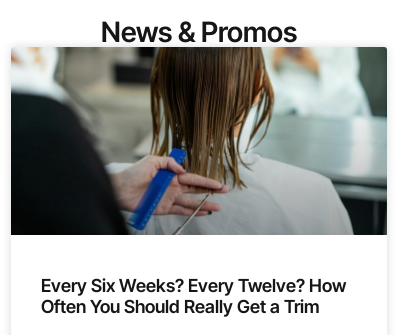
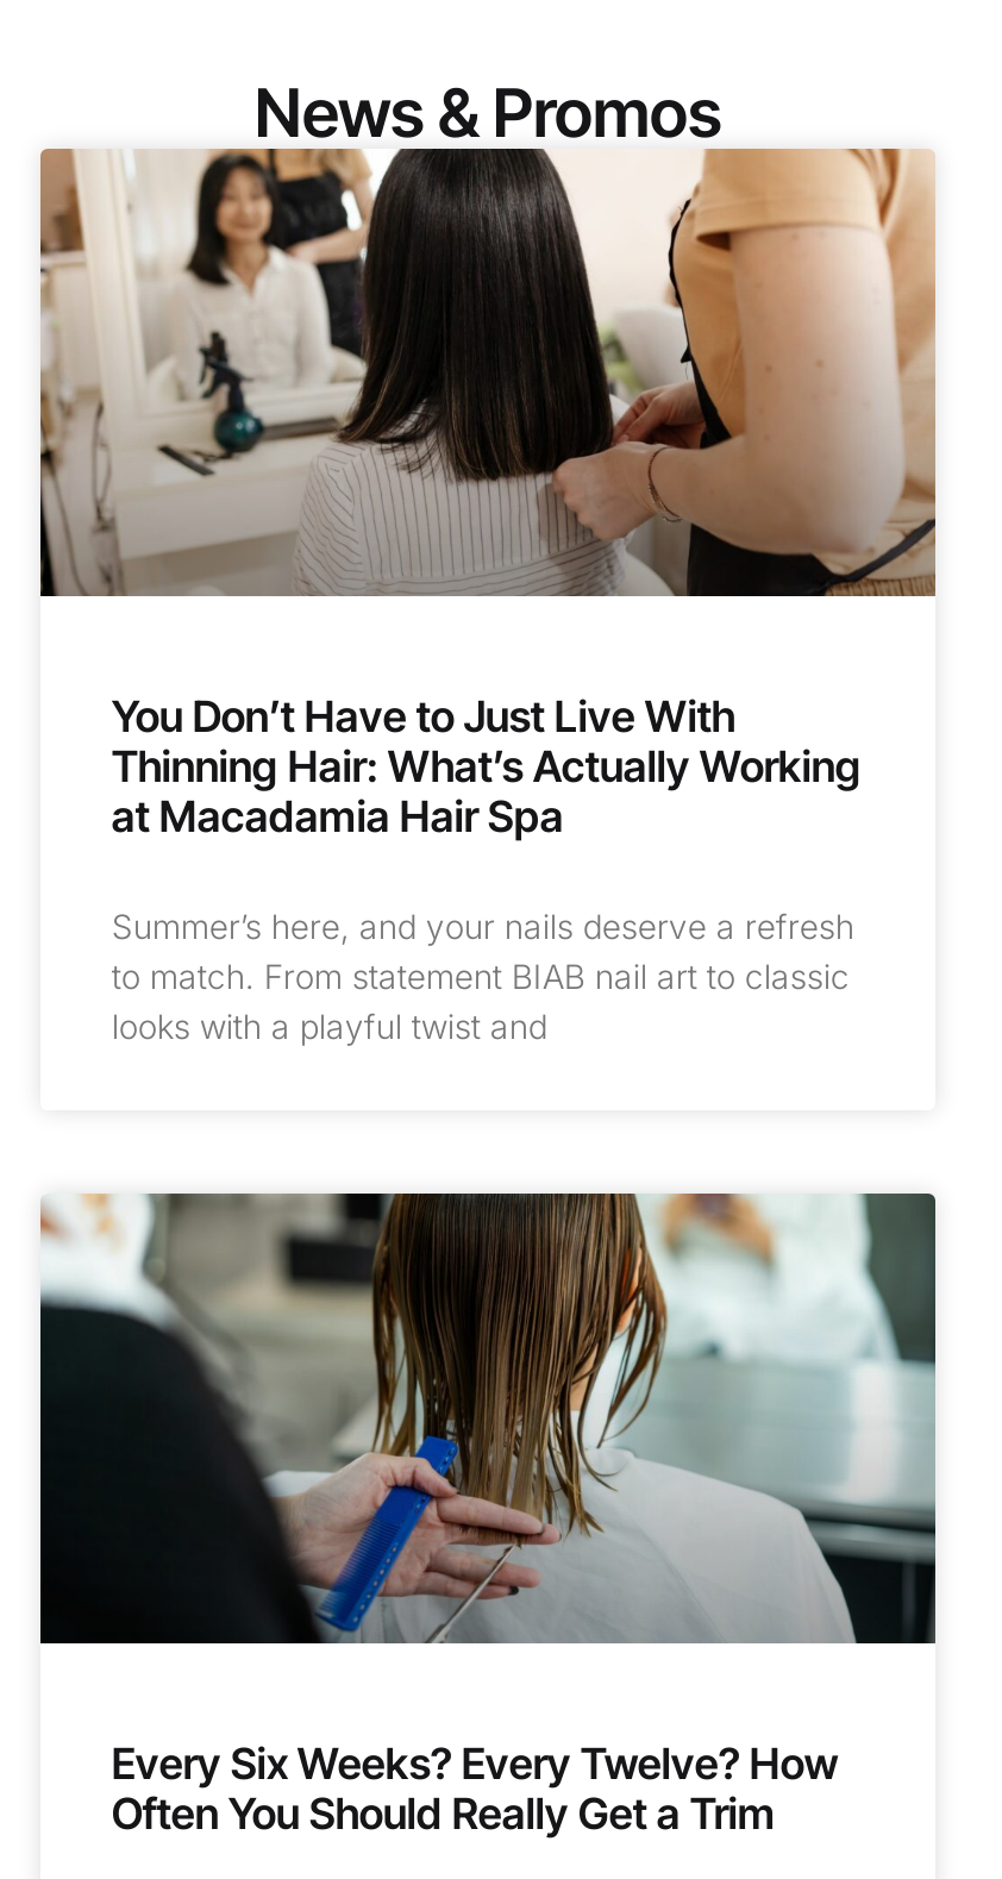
+ [image]
+ You Don’t Have to Just Live With
+ Thinning Hair: What’s Actually Working
+ at Macadamia Hair Spa
+ Summer’s here, and your nails deserve a refresh
+ to match. From statement BIAB nail art to classic
+ looks with a playful twist and
